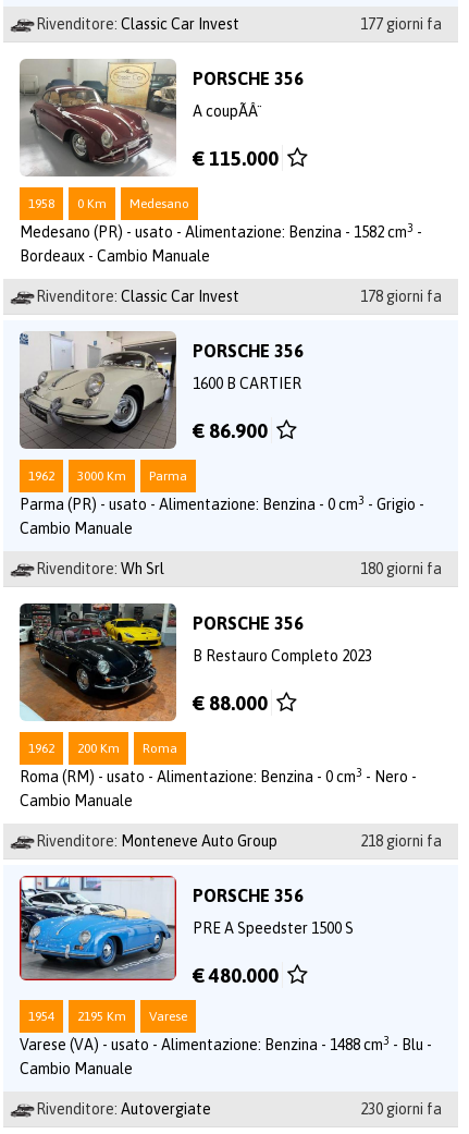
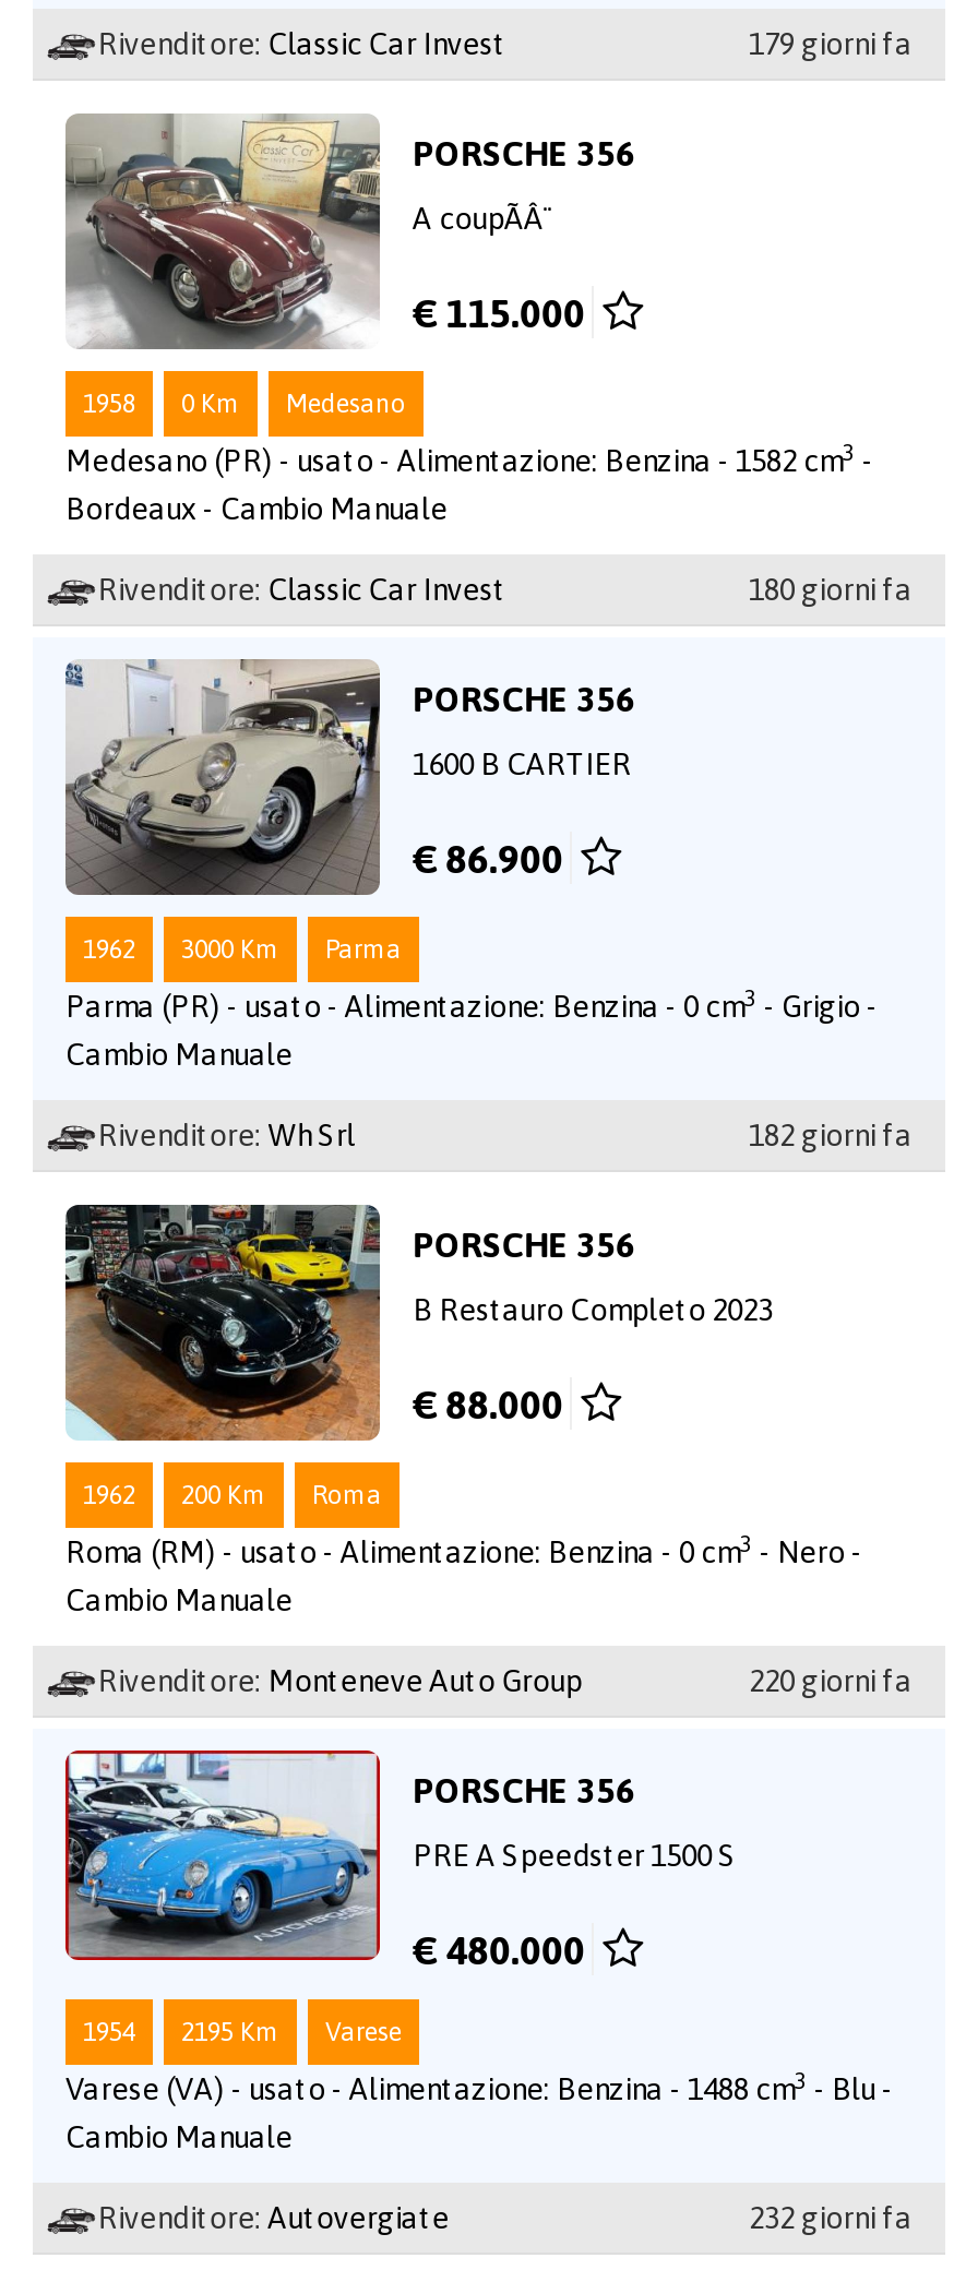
- 177 giorni fa
+ 179 giorni fa

- 178 giorni fa
+ 180 giorni fa

- 180 giorni fa
+ 182 giorni fa

- 218 giorni fa
+ 220 giorni fa

- 230 giorni fa
+ 232 giorni fa
